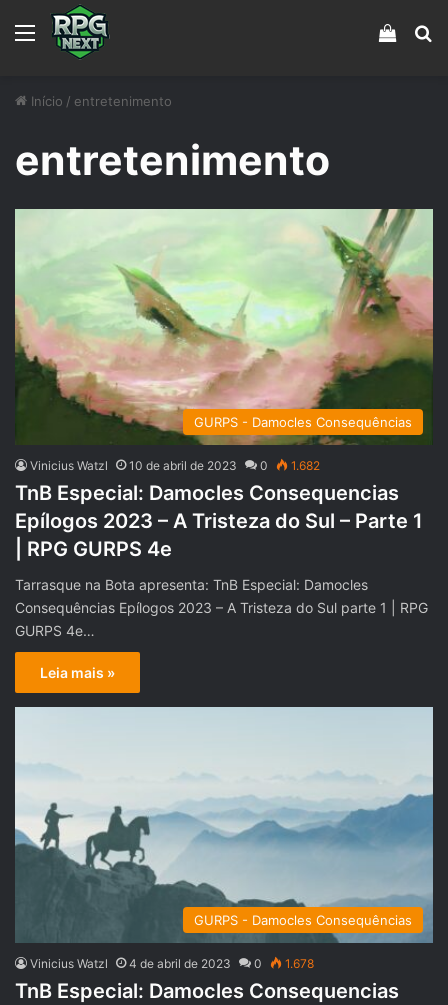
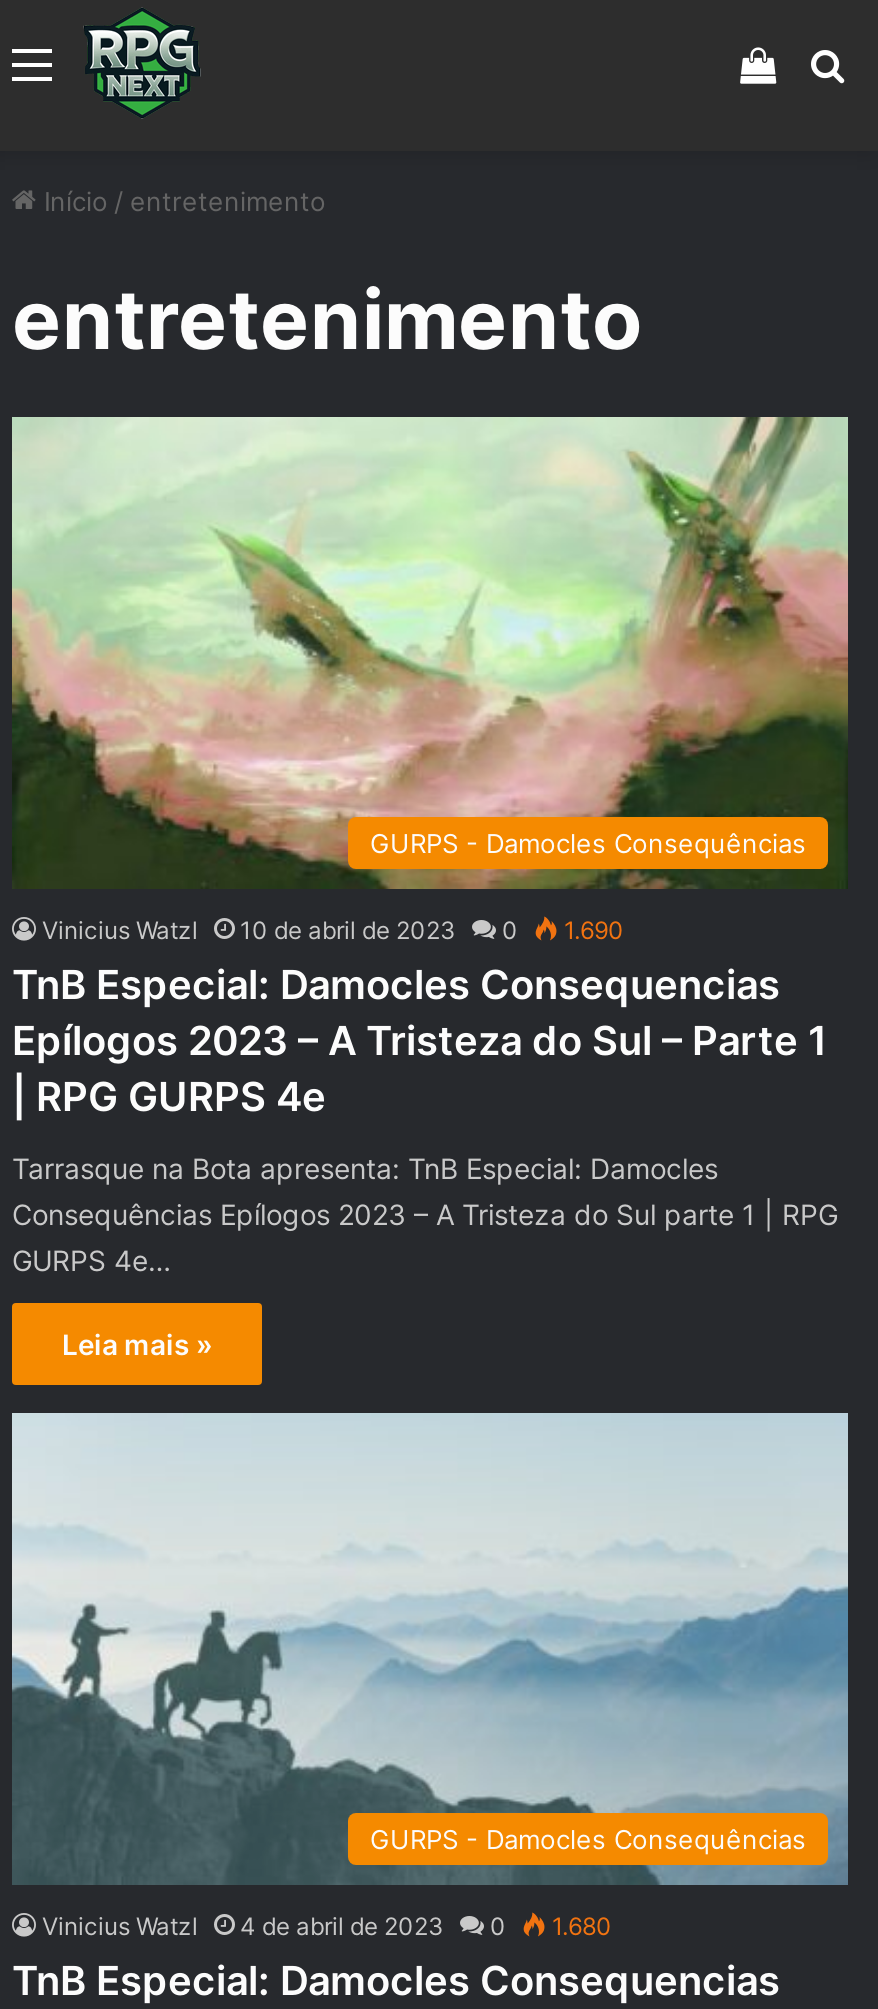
- Vinicius Watzl 10 de abril de 2023 0 1.682
+ Vinicius Watzl 10 de abril de 2023 0 1.690

- Vinicius Watzl 4 de abril de 2023 0 1.678
+ Vinicius Watzl 4 de abril de 2023 0 1.680
